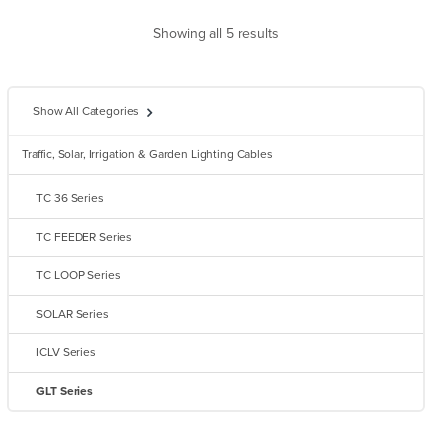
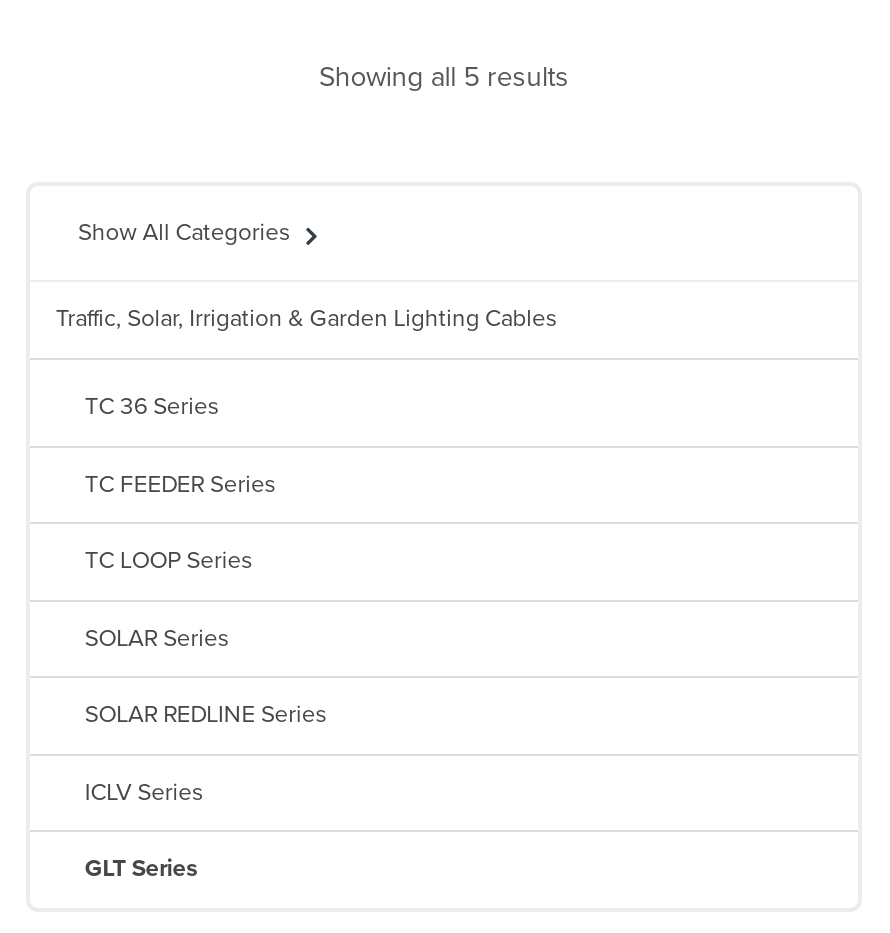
+ SOLAR REDLINE Series
